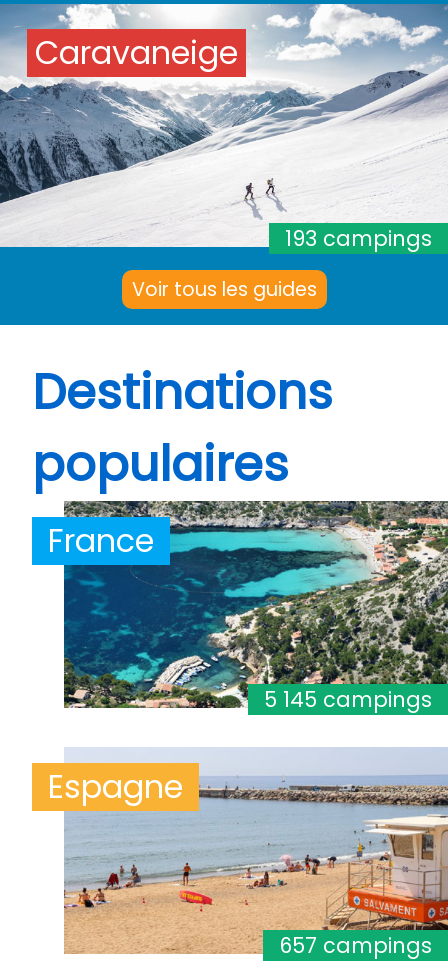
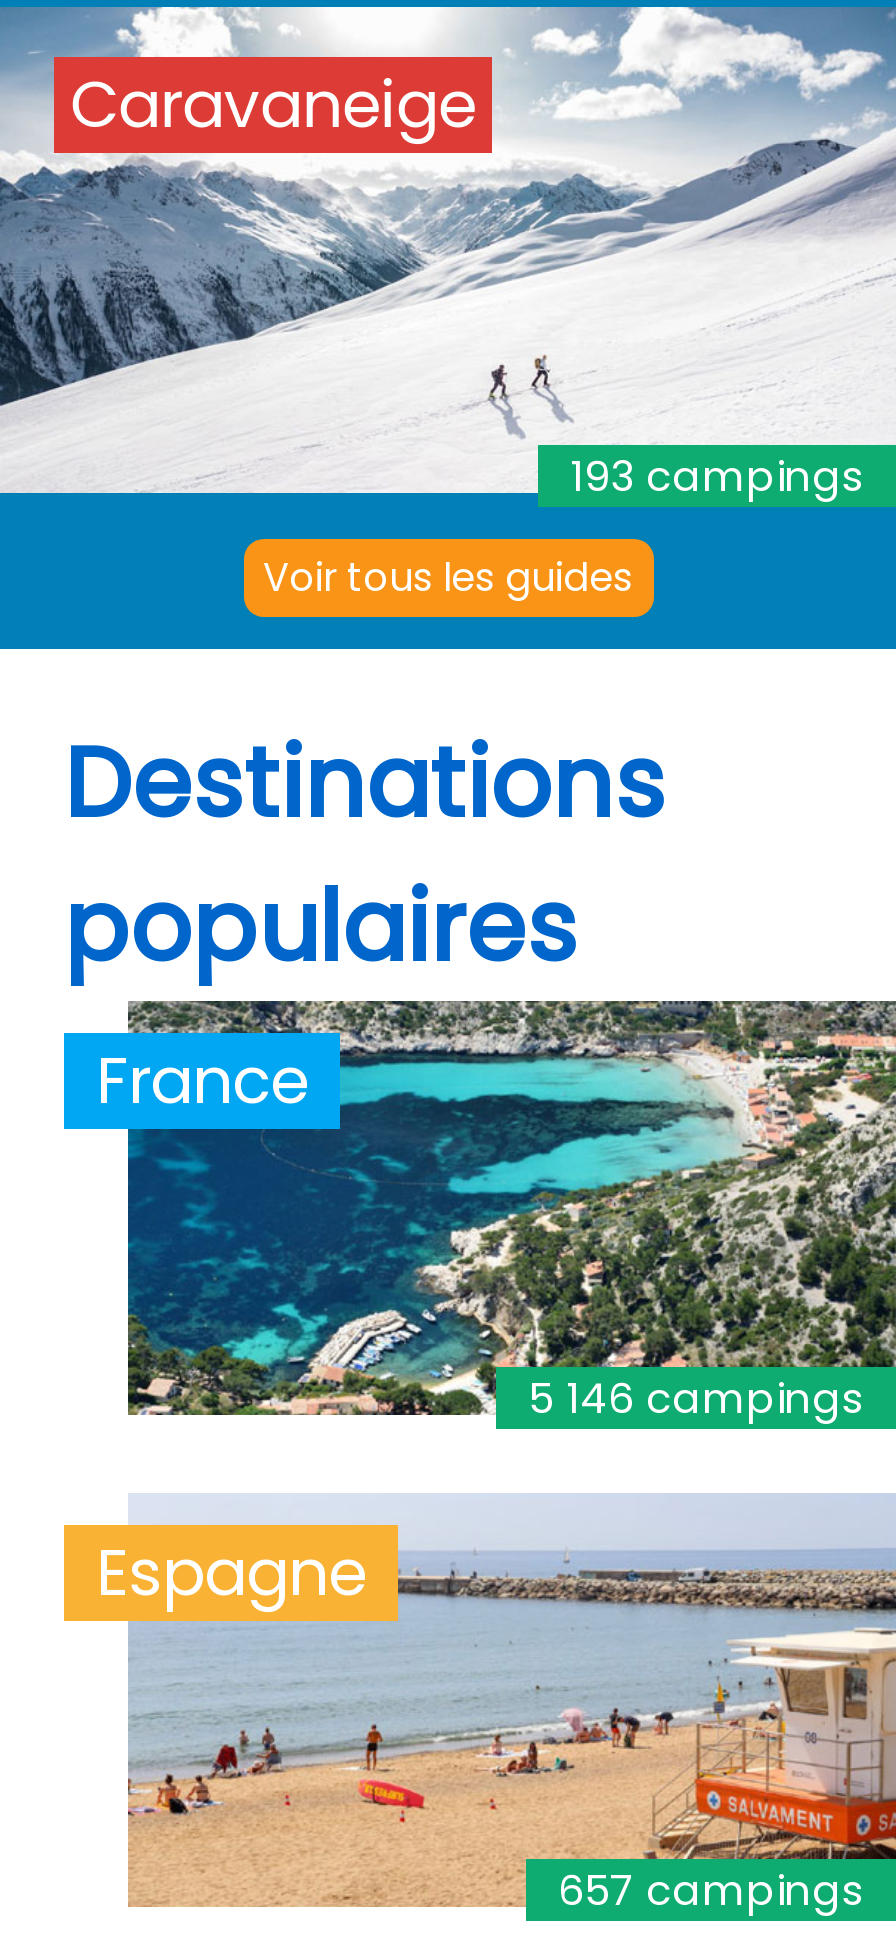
- 5 145 campings
+ 5 146 campings
